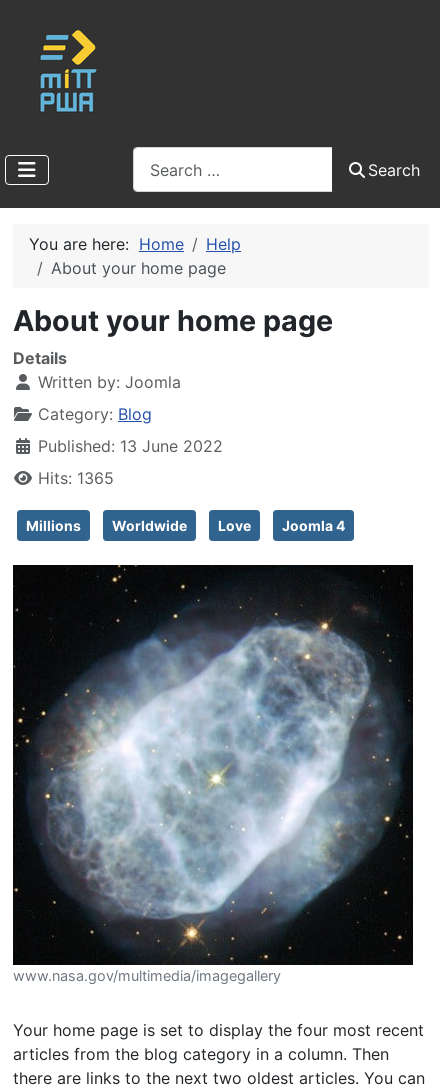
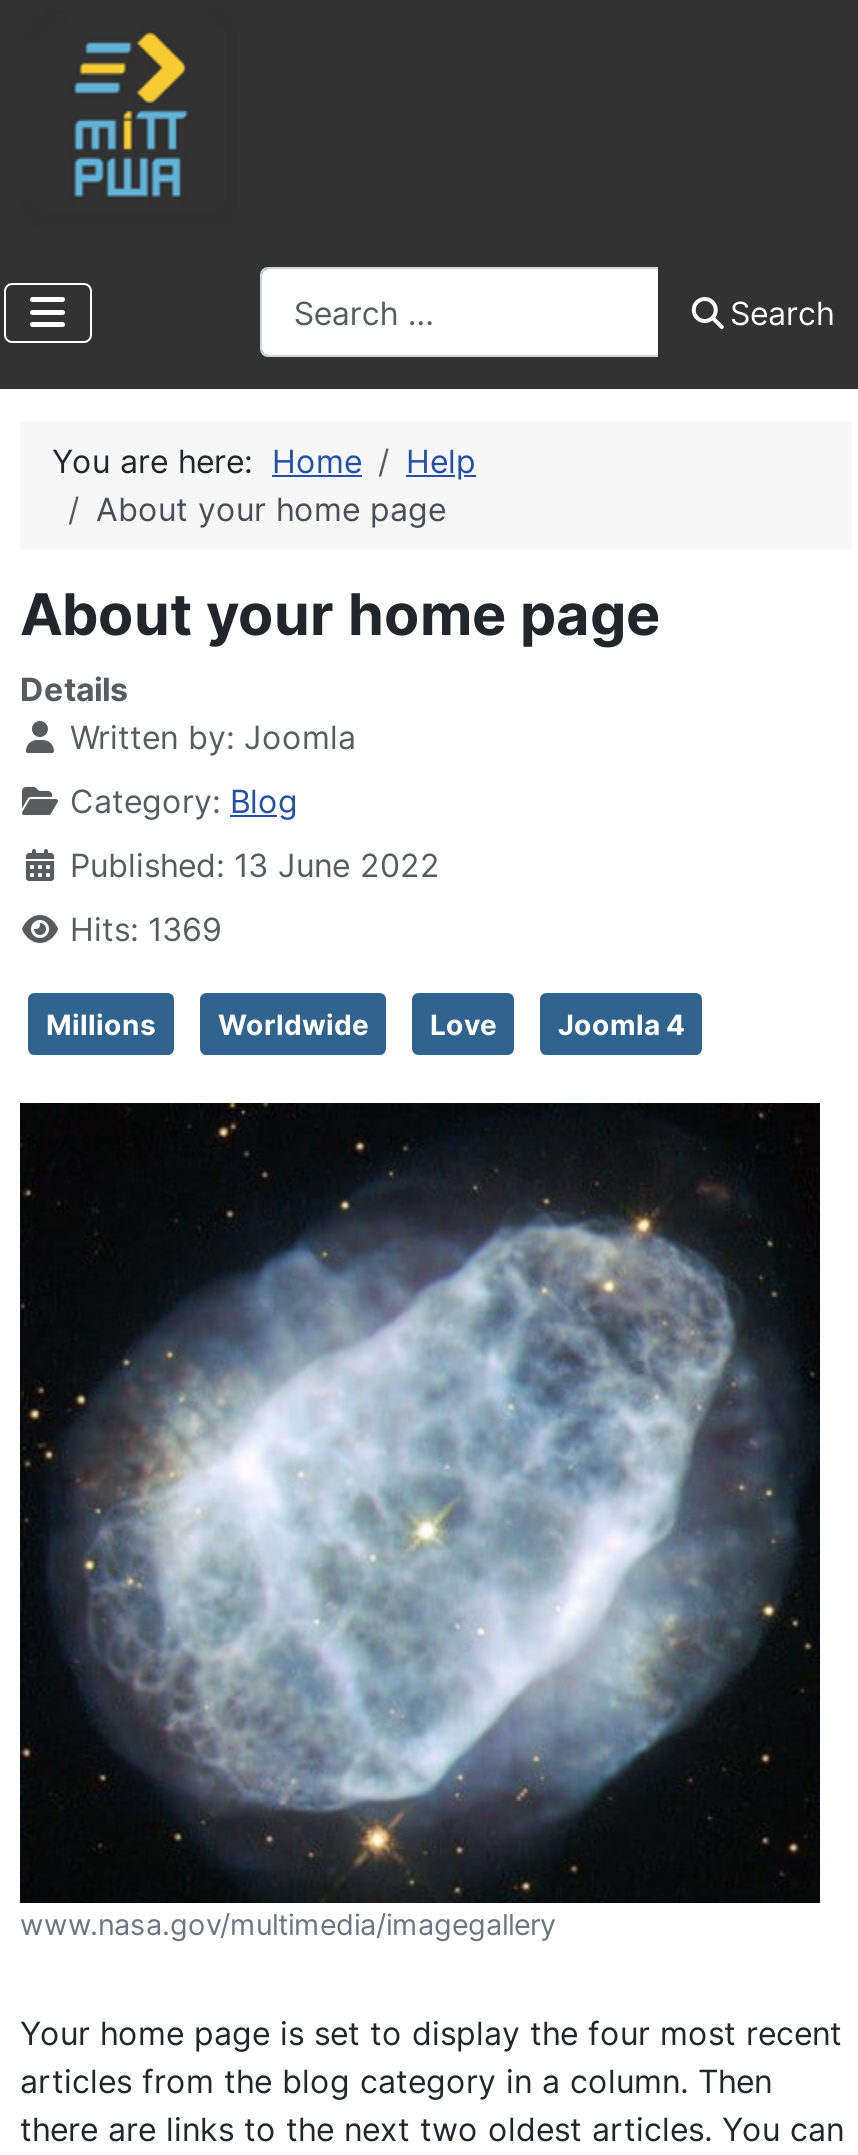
- Hits: 1365
+ Hits: 1369
